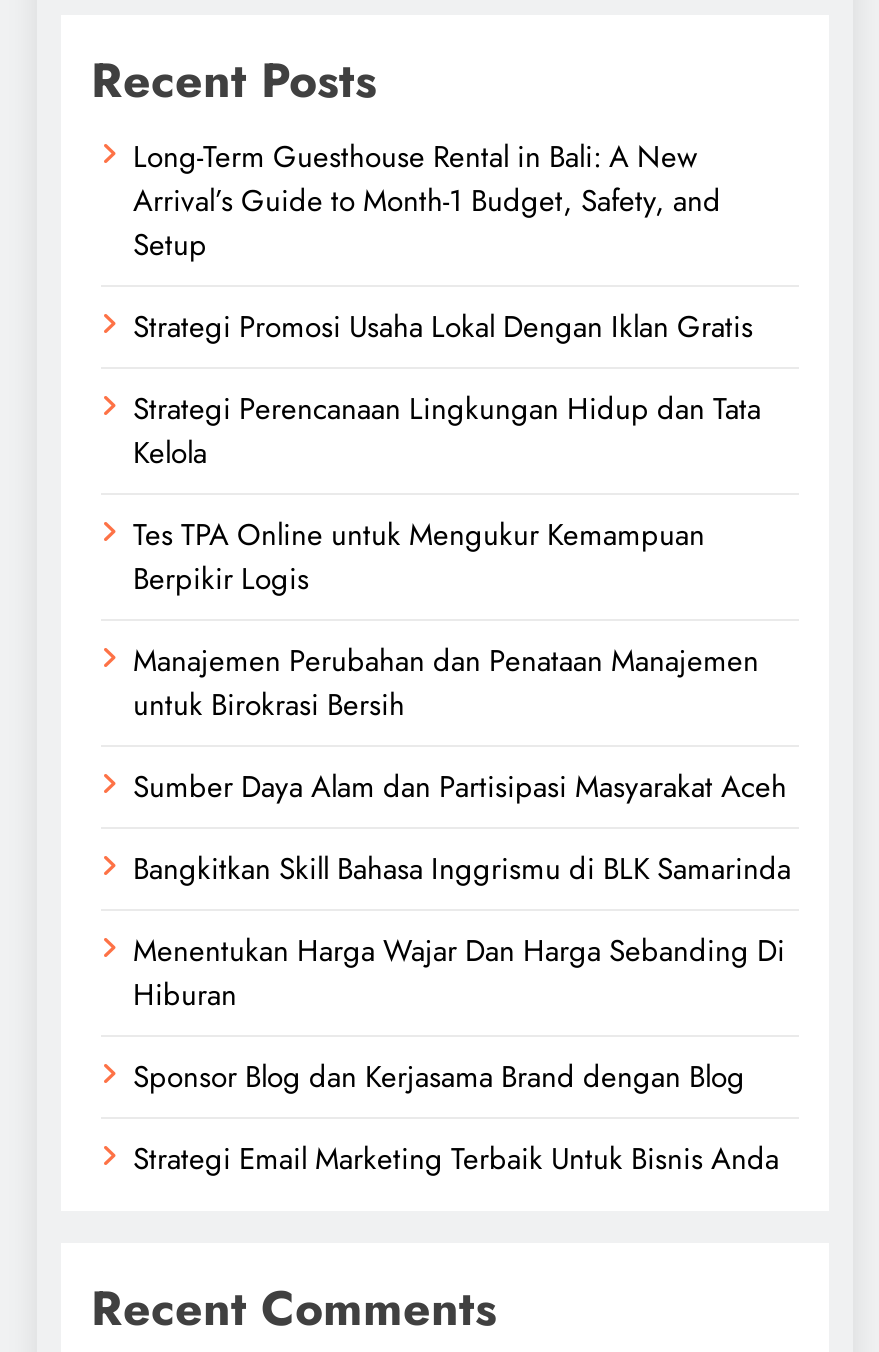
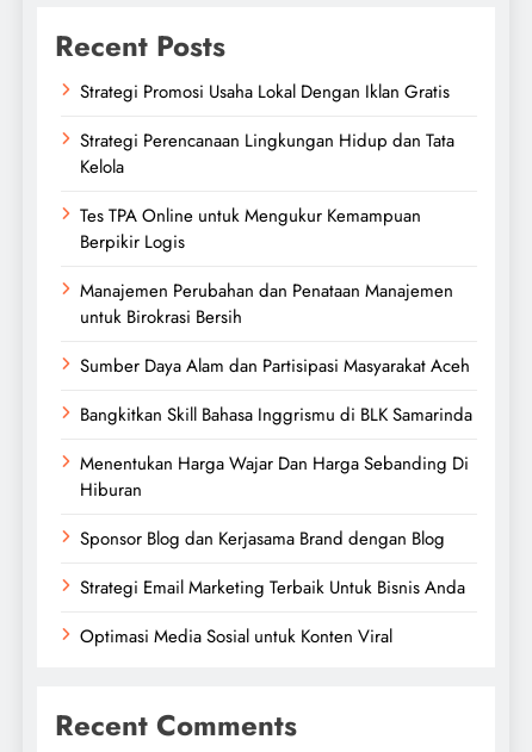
- Long-Term Guesthouse Rental in Bali: A New
- Arrival’s Guide to Month-1 Budget, Safety, and
- Setup

moved up: Strategi Promosi Usaha Lokal Dengan Iklan Gratis | Strategi Perencanaan Lingkungan Hidup dan Tata | Kelola | ... | Sponsor Blog dan Kerjasama Brand dengan Blog | Strategi Email Marketing Terbaik Untuk Bisnis Anda

+ Optimasi Media Sosial untuk Konten Viral
